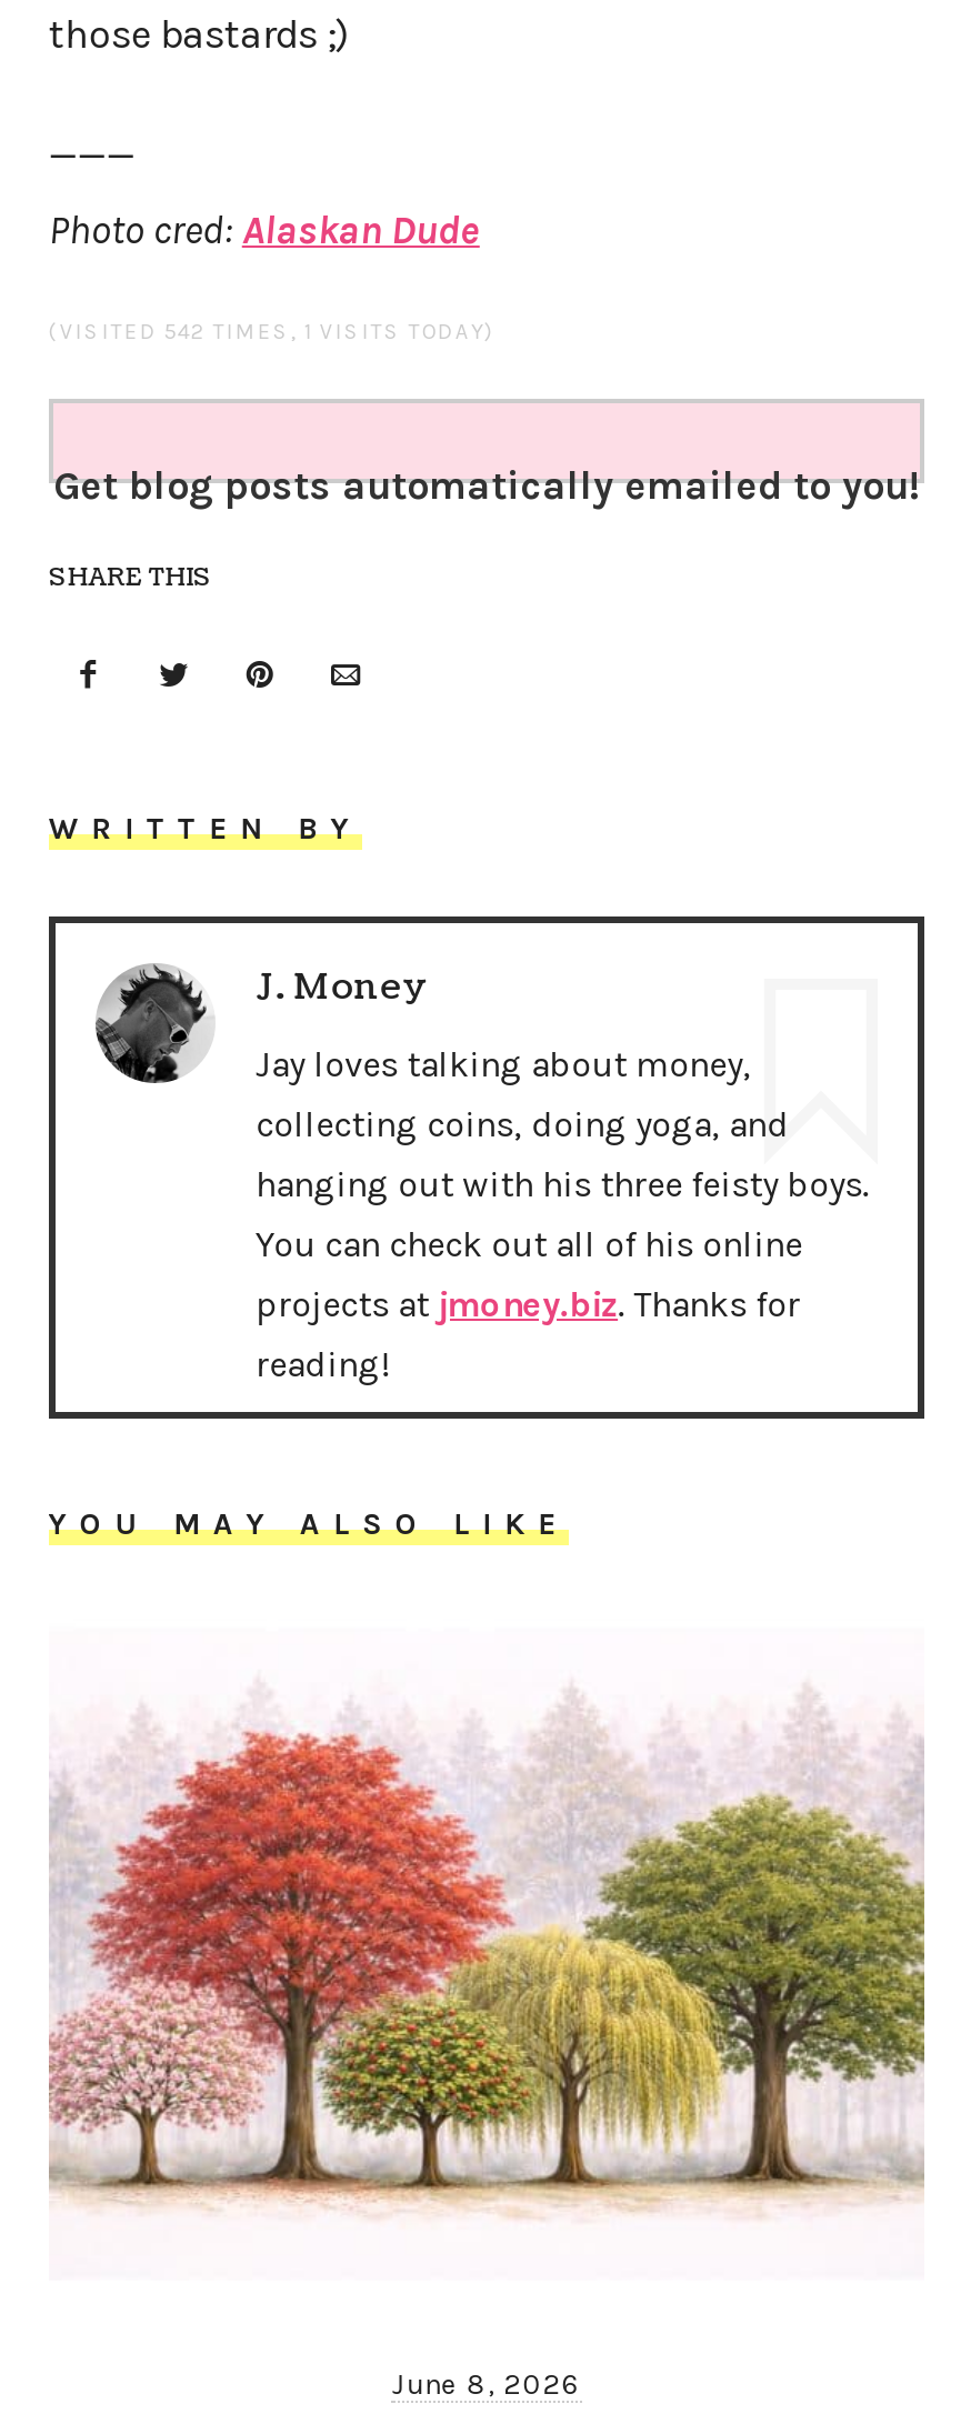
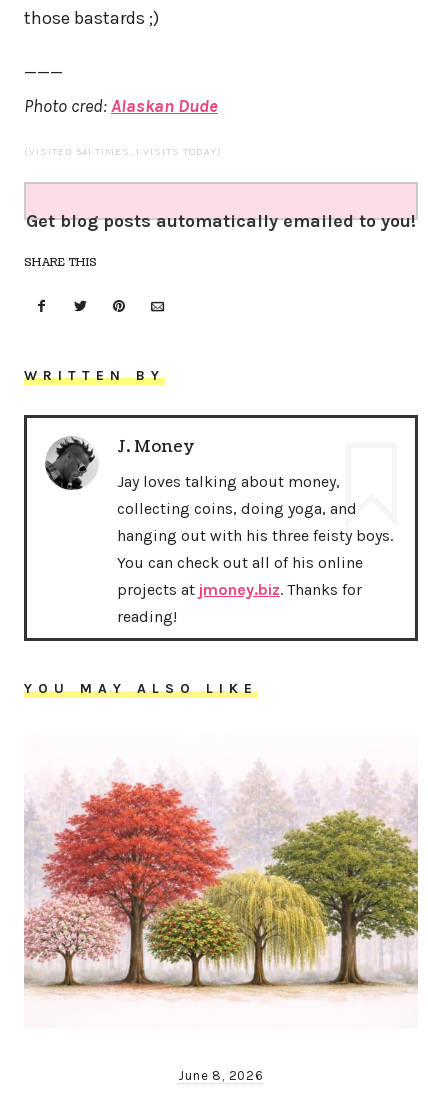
- (VISITED 542 TIMES, 1 VISITS TODAY)
+ (VISITED 541 TIMES, 1 VISITS TODAY)
